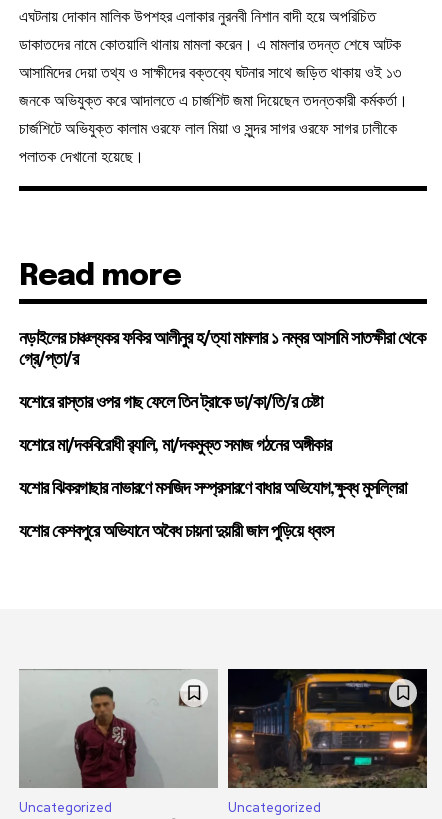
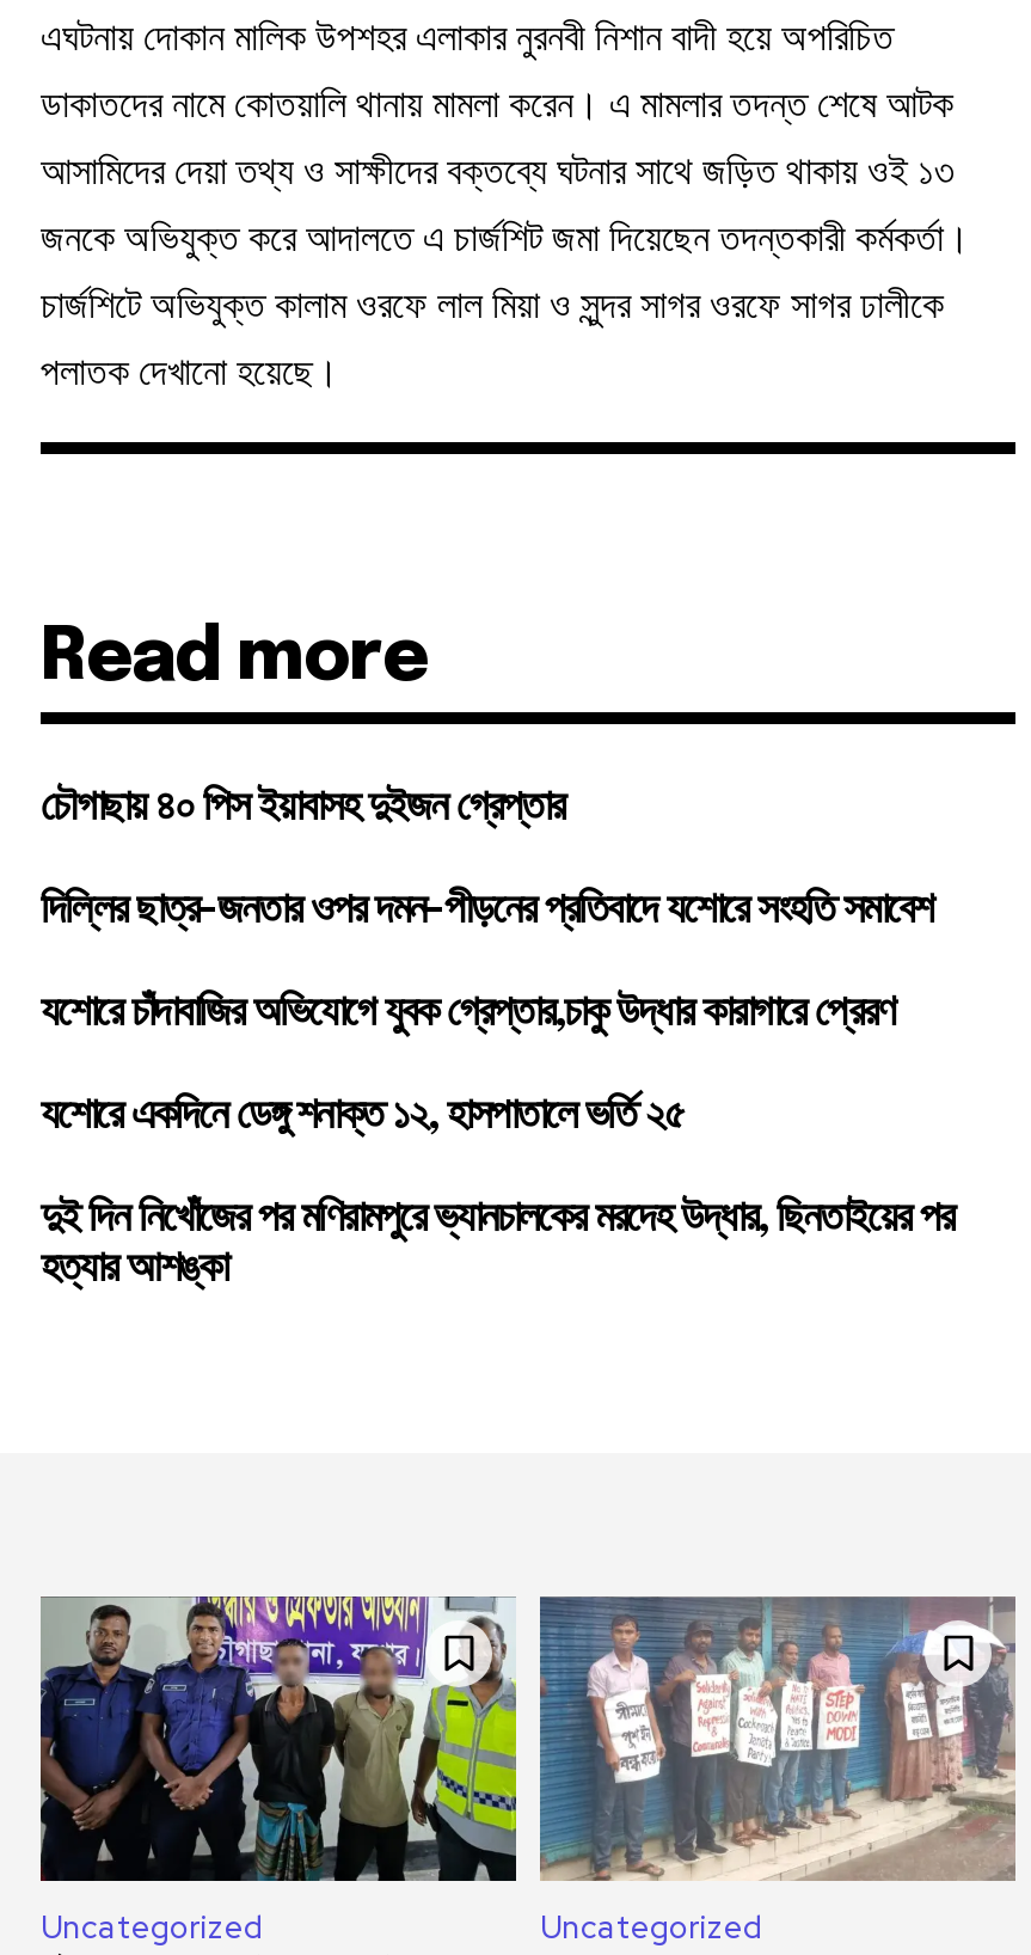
- নড়াইলের চাঞ্চল্যকর ফকির আলীনুর হ/ত্যা মামলার ১ নম্বর আসামি সাতক্ষীরা থেকে
- গ্রে/প্তা/র
+ চৌগাছায় ৪০ পিস ইয়াবাসহ দুইজন গ্রেপ্তার

- যশোরে রাস্তার ওপর গাছ ফেলে তিন ট্রাকে ডা/কা/তি/র চেষ্টা
+ দিল্লির ছাত্র-জনতার ওপর দমন-পীড়নের প্রতিবাদে যশোরে সংহতি সমাবেশ

- যশোরে মা/দকবিরোধী র‍্যালি, মা/দকমুক্ত সমাজ গঠনের অঙ্গীকার
+ যশোরে চাঁদাবাজির অভিযোগে যুবক গ্রেপ্তার,চাকু উদ্ধার কারাগারে প্রেরণ

- যশোর ঝিকরগাছার নাভারণে মসজিদ সম্প্রসারণে বাধার অভিযোগ,ক্ষুব্ধ মুসল্লিরা
+ যশোরে একদিনে ডেঙ্গু শনাক্ত ১২, হাসপাতালে ভর্তি ২৫

- যশোর কেশবপুরে অভিযানে অবৈধ চায়না দুয়ারী জাল পুড়িয়ে ধ্বংস
+ দুই দিন নিখোঁজের পর মণিরামপুরে ভ্যানচালকের মরদেহ উদ্ধার, ছিনতাইয়ের পর
+ হত্যার আশঙ্কা

- [image]
+ [image]

- [image]
+ [image]
